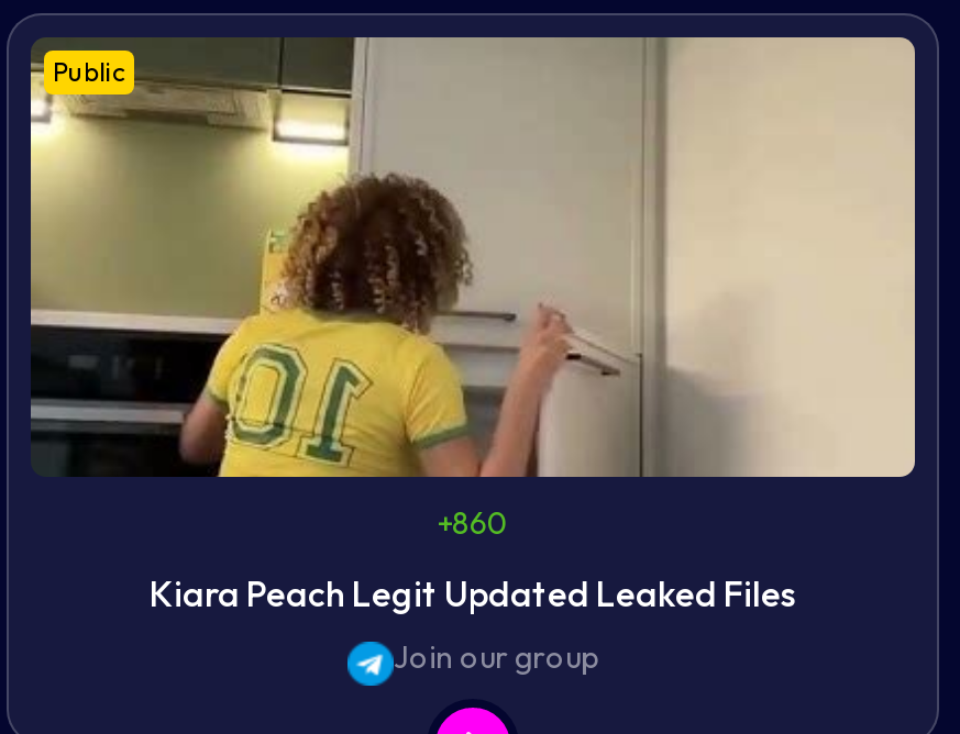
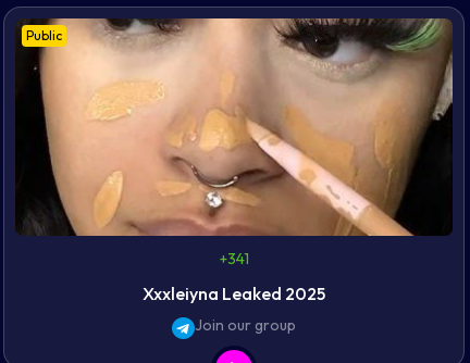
- [image]
- +860
+ [image]
+ +341

- Kiara Peach Legit Updated Leaked Files
+ Xxxleiyna Leaked 2025
